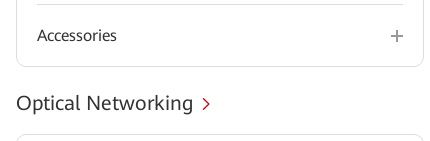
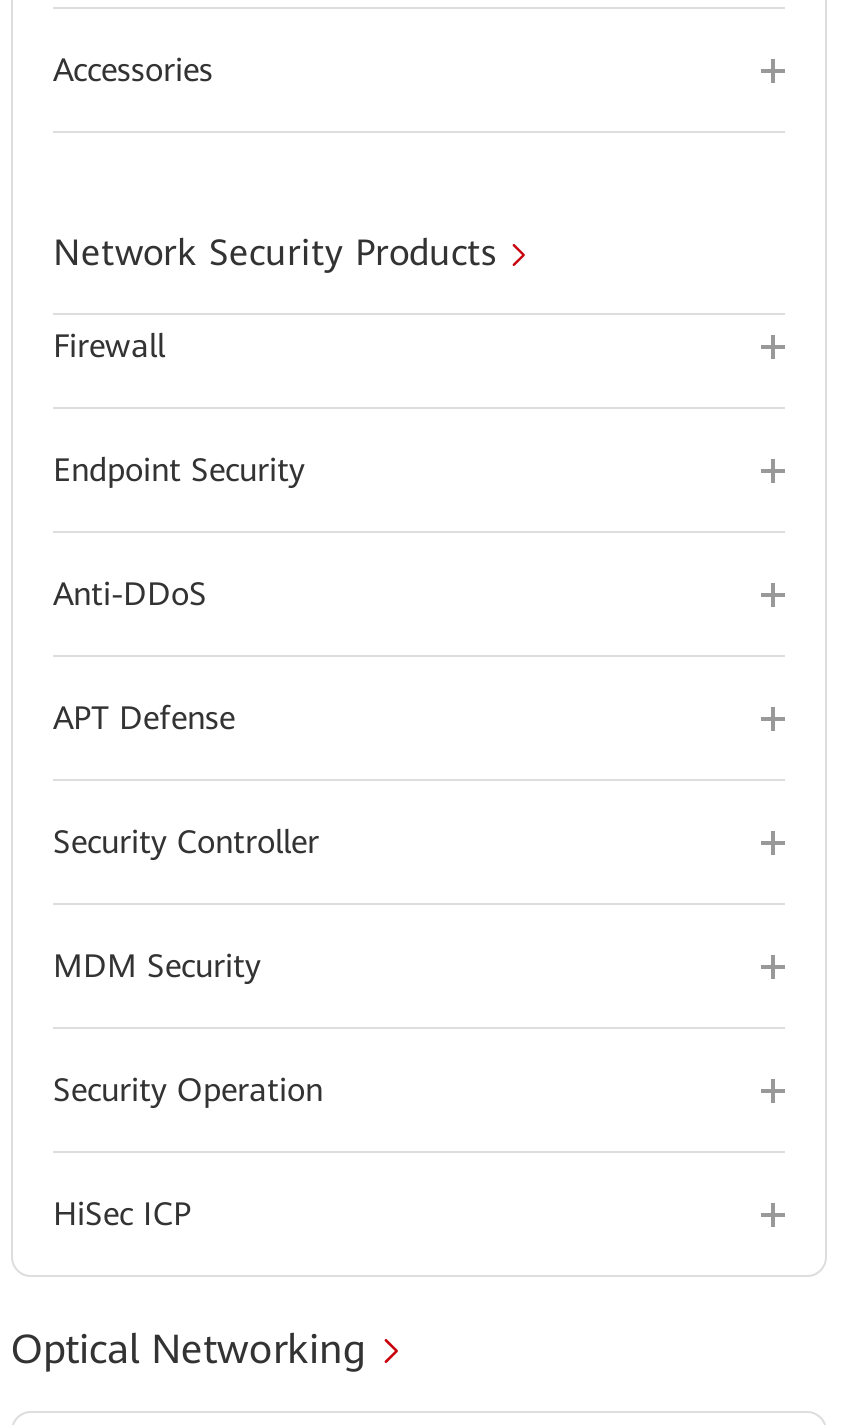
+ Network Security Products
+ Firewall
+ Endpoint Security
+ Anti-DDoS
+ APT Defense
+ Security Controller
+ MDM Security
+ Security Operation
+ HiSec ICP
